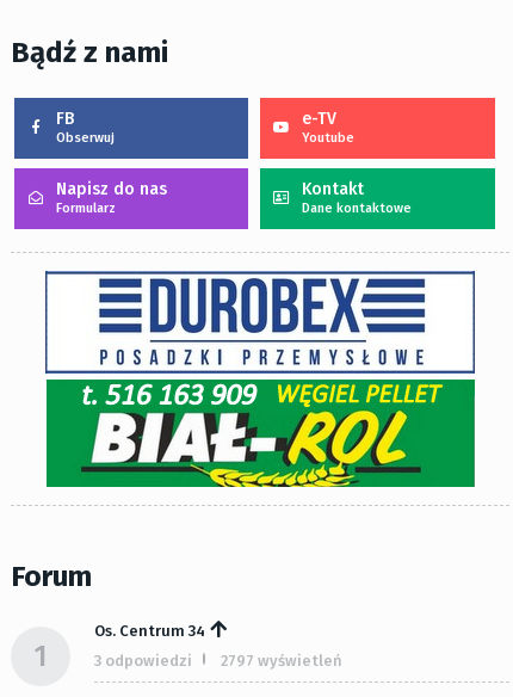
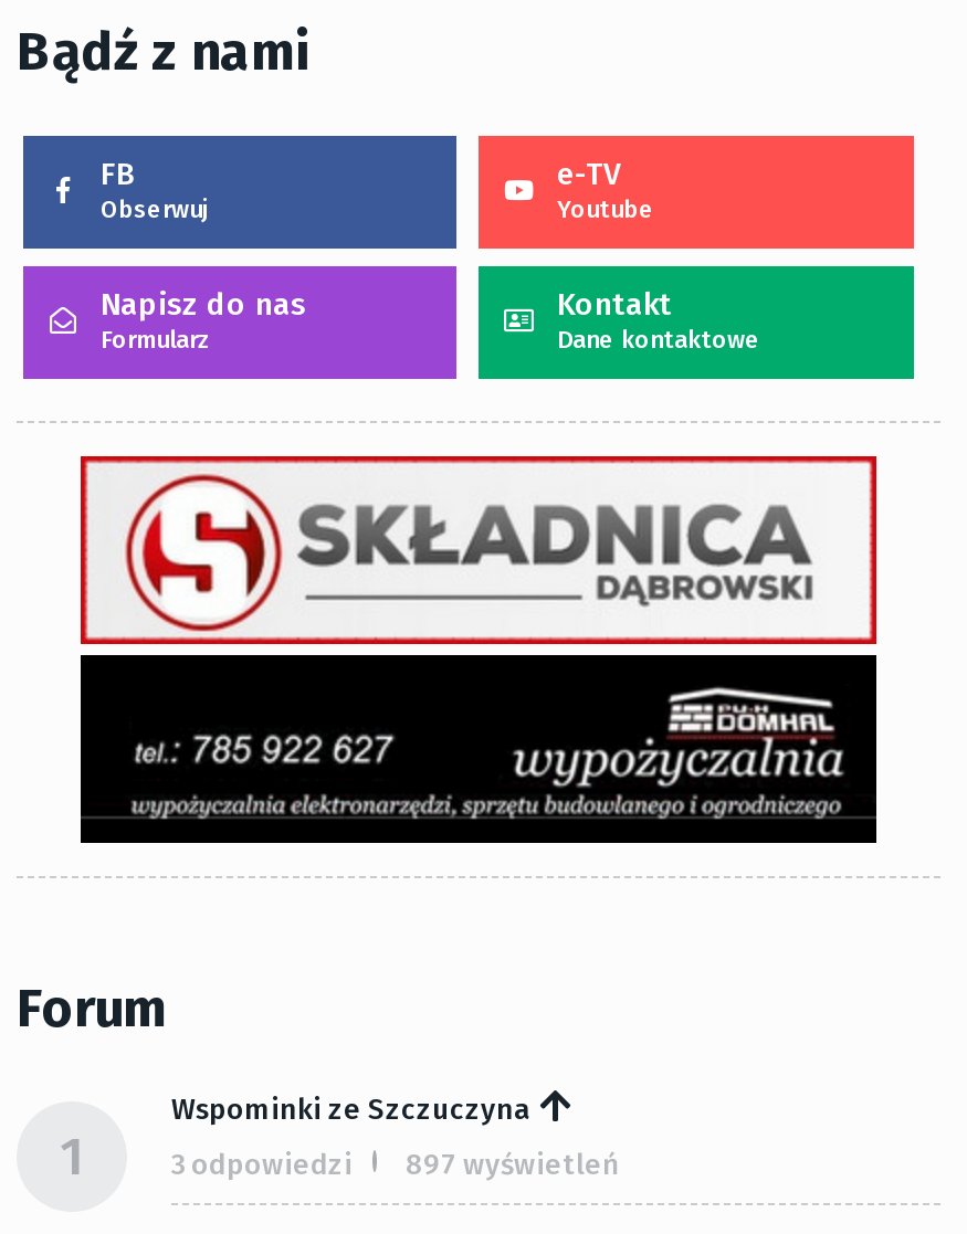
- [image]
+ [image]

- Os. Centrum 34
+ Wspominki ze Szczuczyna

- 3 odpowiedzi 2797 wyświetleń
+ 3 odpowiedzi 897 wyświetleń
